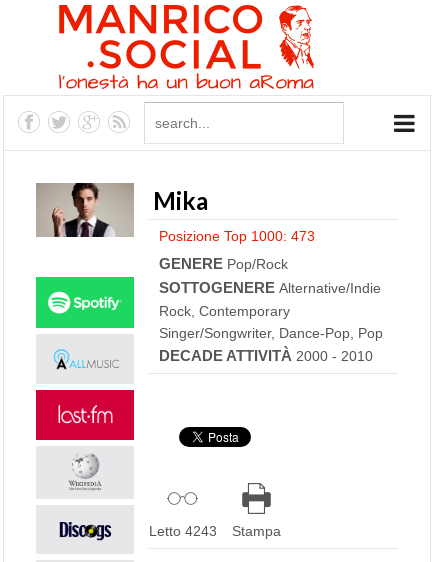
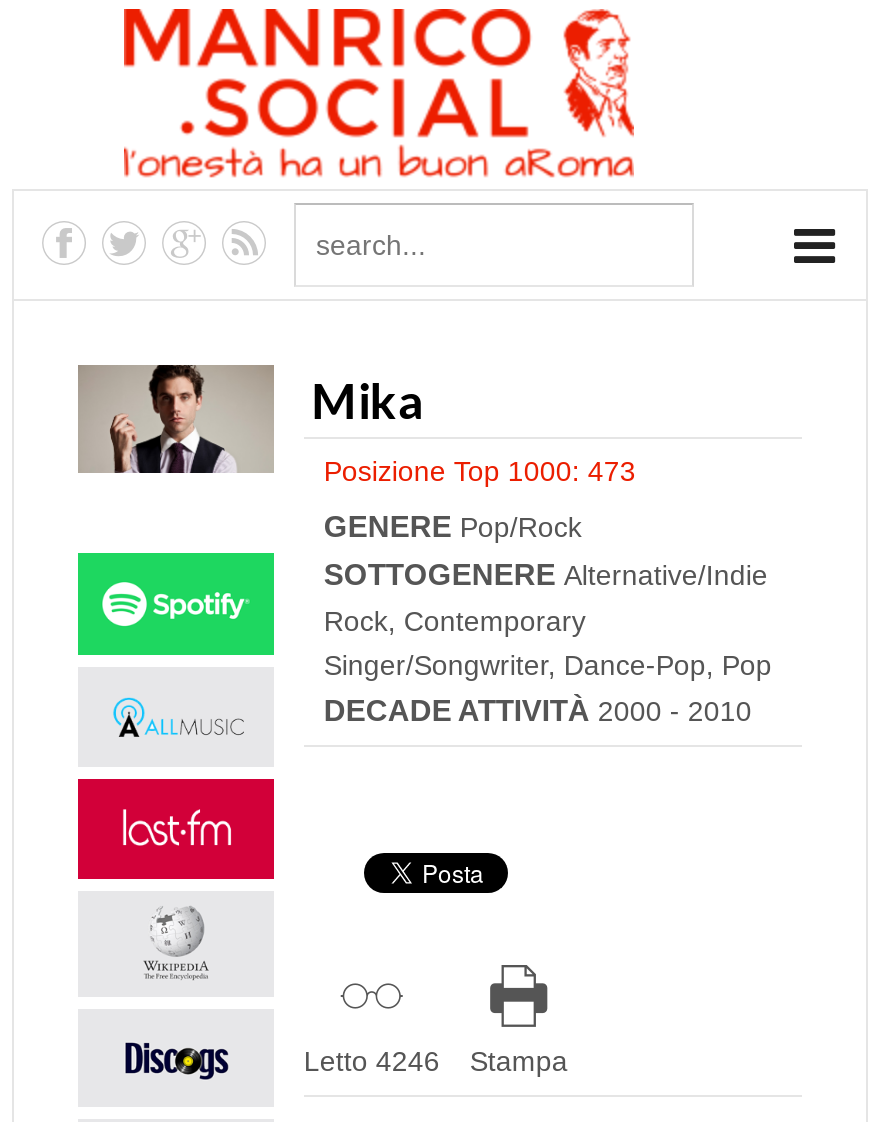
- Letto 4243 Stampa
+ Letto 4246 Stampa
